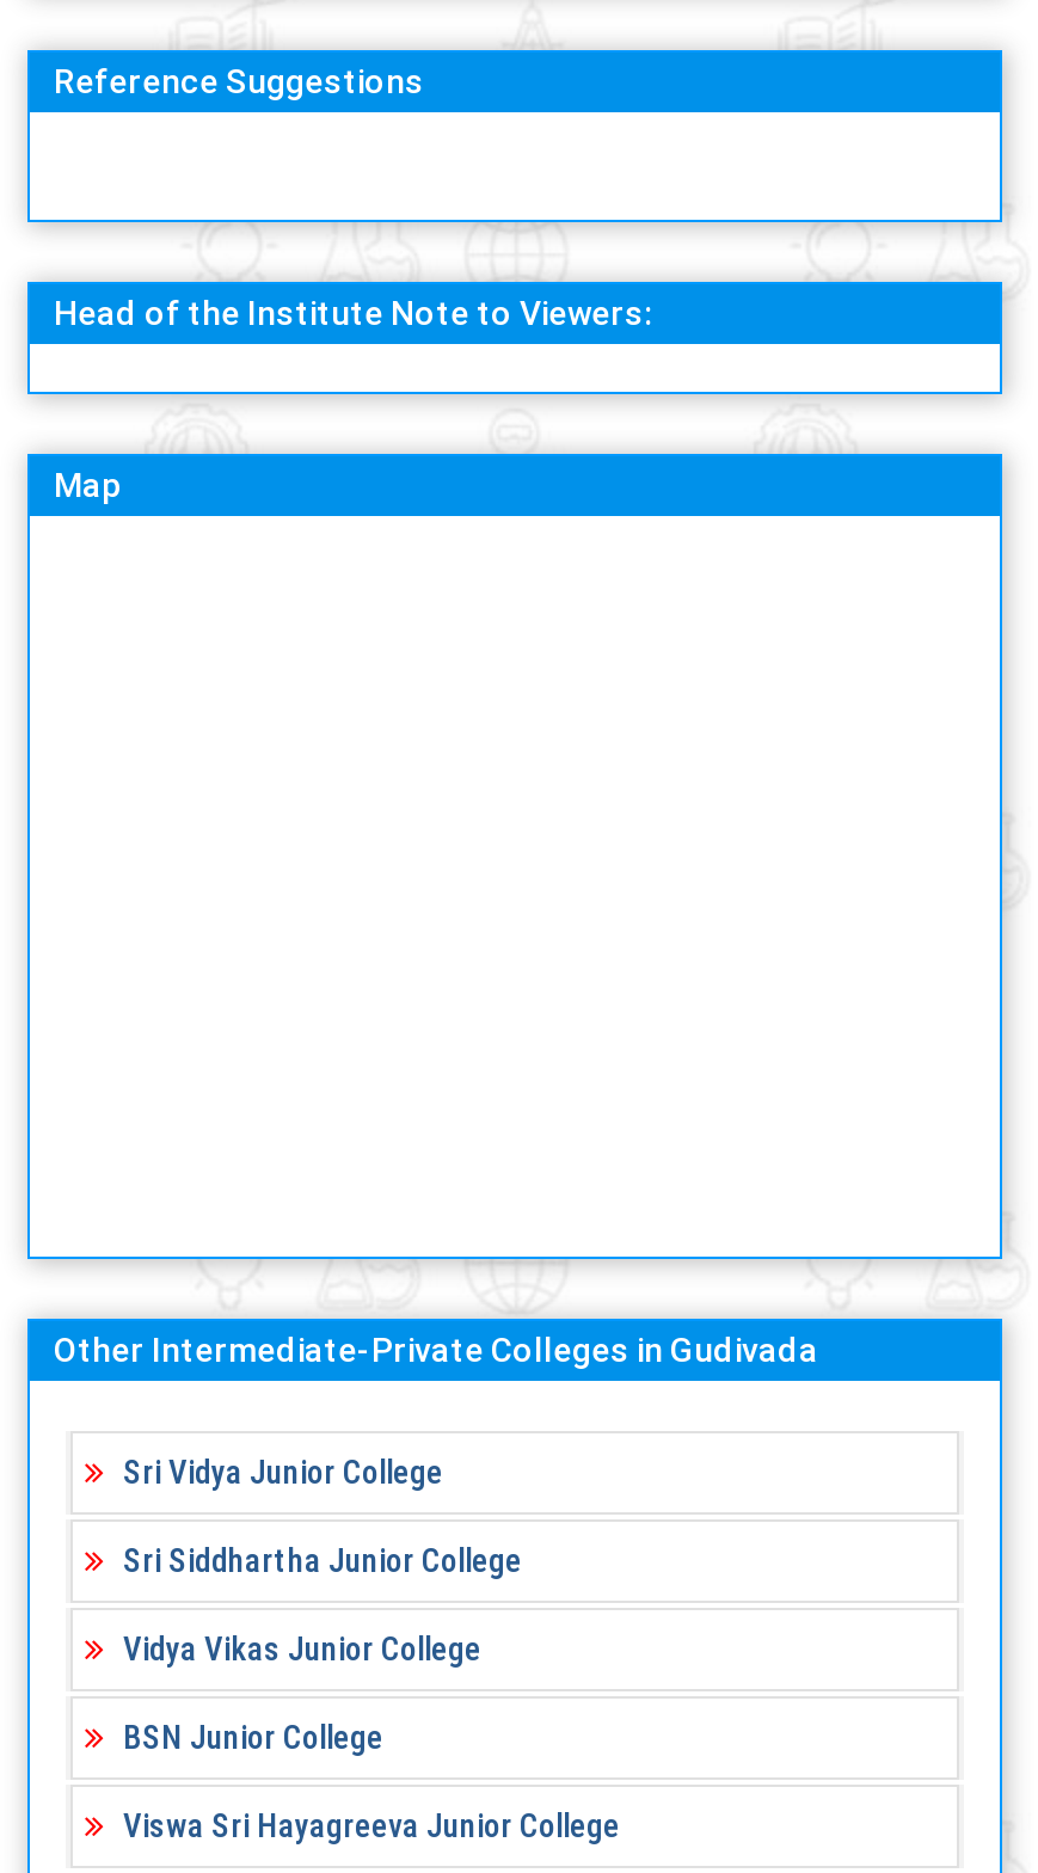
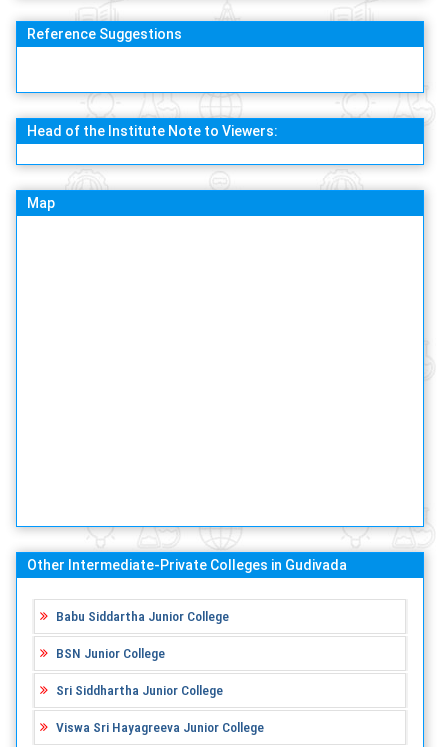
- Sri Vidya Junior College
- Vidya Vikas Junior College
+ Babu Siddartha Junior College

moved down: Sri Siddhartha Junior College

moved up: BSN Junior College
